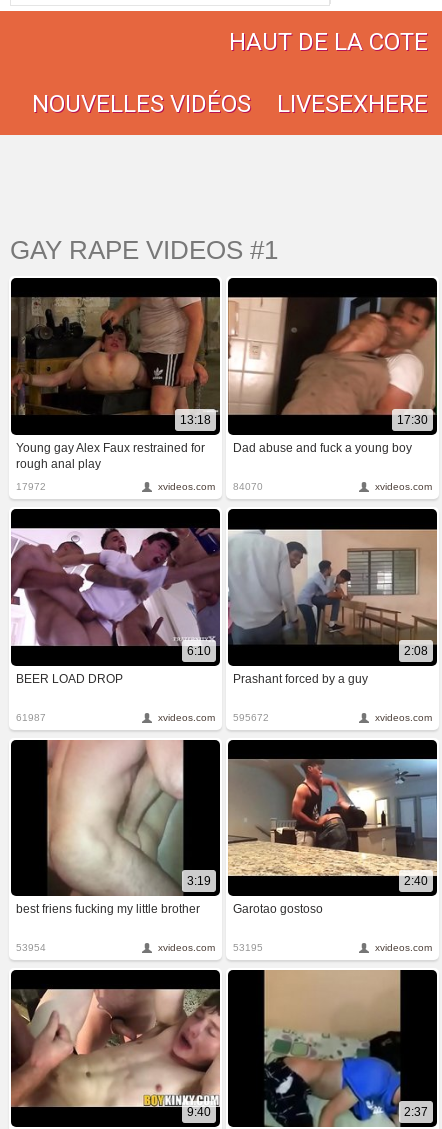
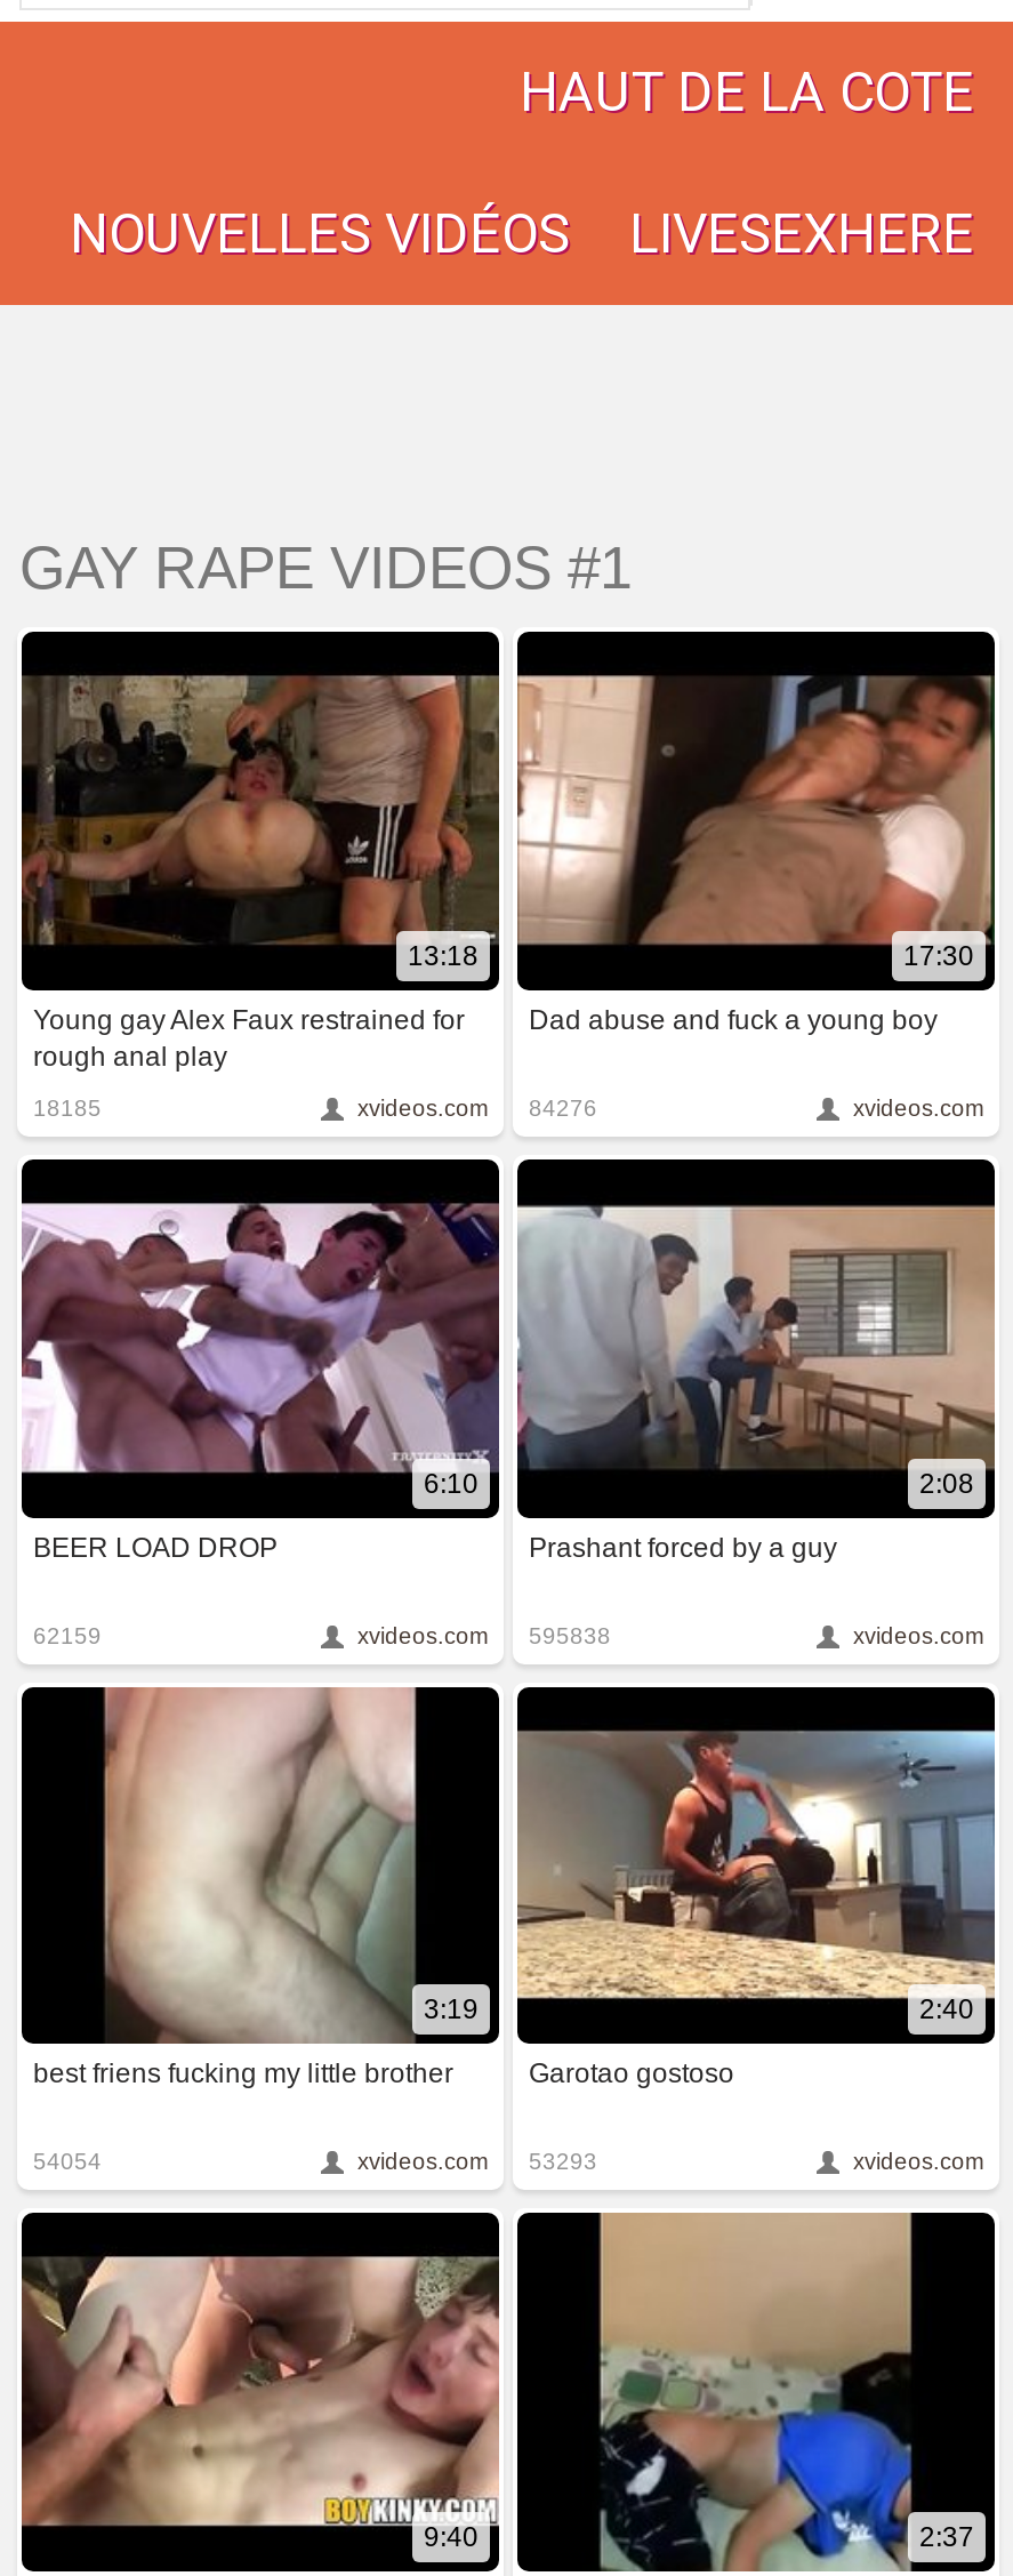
- 17972
+ 18185

- xvideos.com 84070
+ xvideos.com 84276

- 61987
+ 62159

- xvideos.com 595672
+ xvideos.com 595838

- 53954
+ 54054

- xvideos.com 53195
+ xvideos.com 53293
